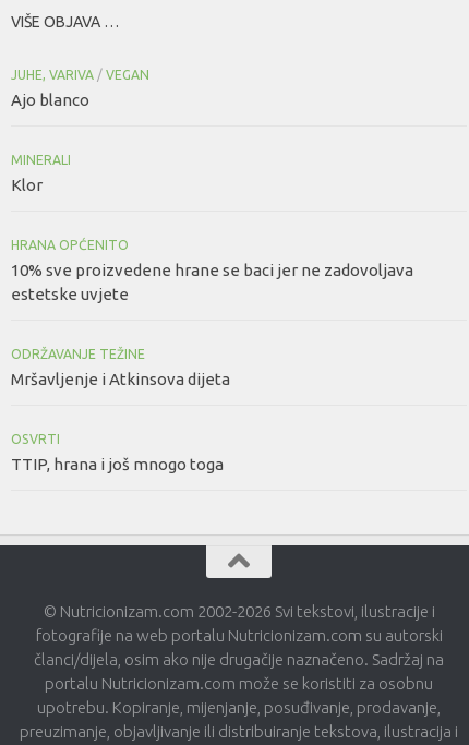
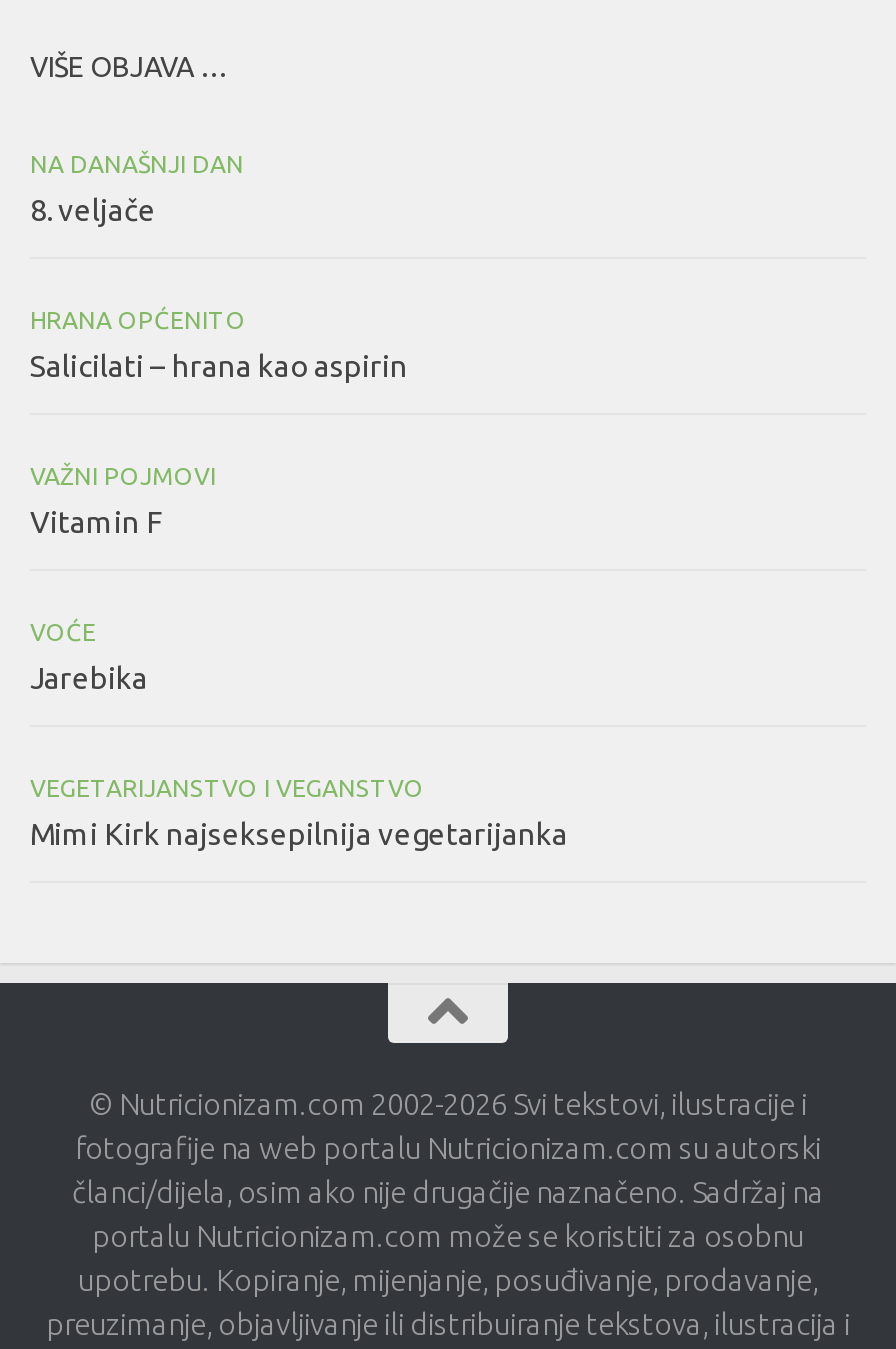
- JUHE, VARIVA / VEGAN
- Ajo blanco
- MINERALI
- Klor
+ NA DANAŠNJI DAN
+ 8. veljače

moved up: HRANA OPĆENITO

- 10% sve proizvedene hrane se baci jer ne zadovoljava
- estetske uvjete
- ODRŽAVANJE TEŽINE
- Mršavljenje i Atkinsova dijeta
- OSVRTI
- TTIP, hrana i još mnogo toga
+ Salicilati – hrana kao aspirin
+ VAŽNI POJMOVI
+ Vitamin F
+ VOĆE
+ Jarebika
+ VEGETARIJANSTVO I VEGANSTVO
+ Mimi Kirk najseksepilnija vegetarijanka
